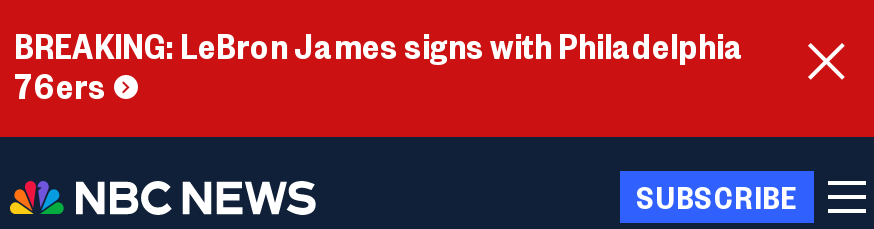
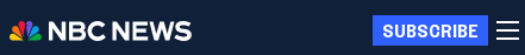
- BREAKING: LeBron James signs with Philadelphia
- 76ers
